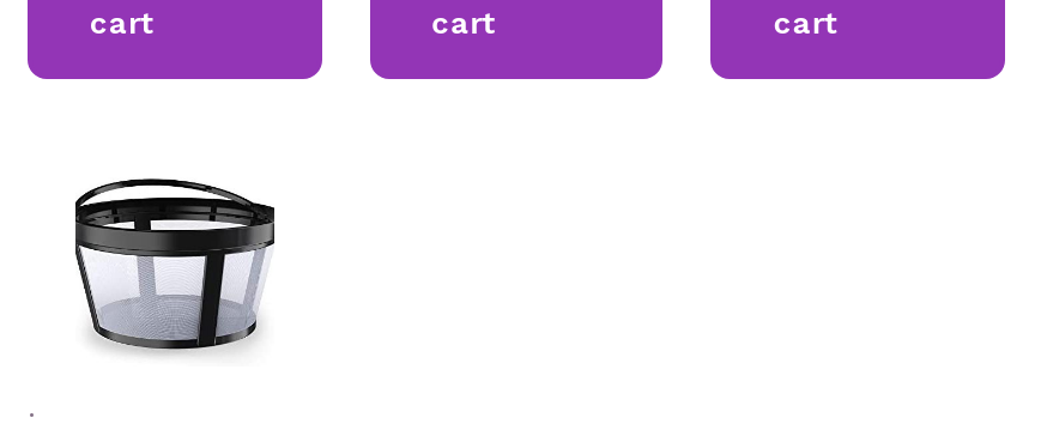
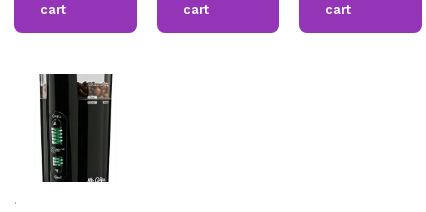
- [image]
+ [image]
